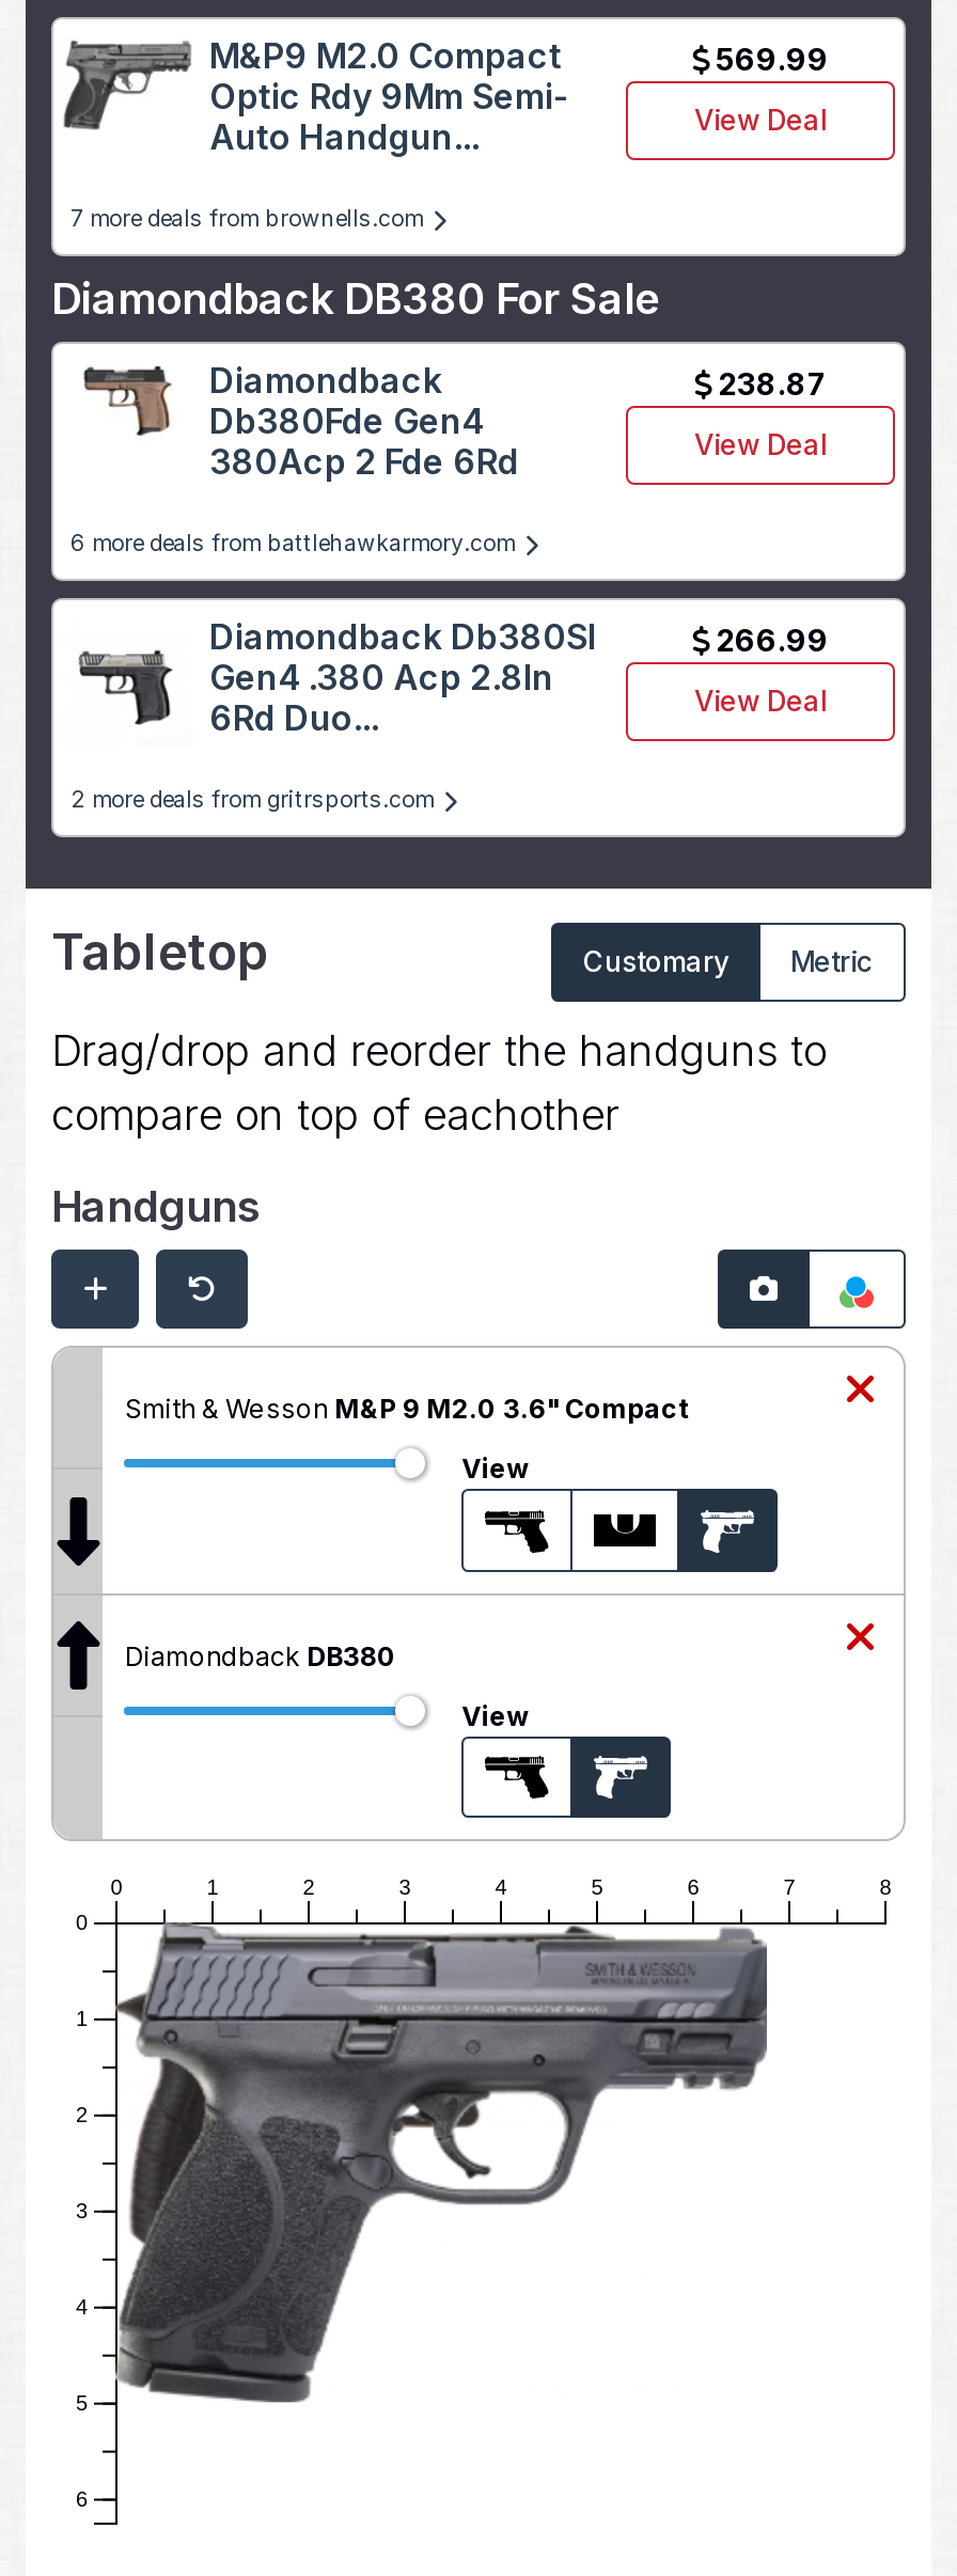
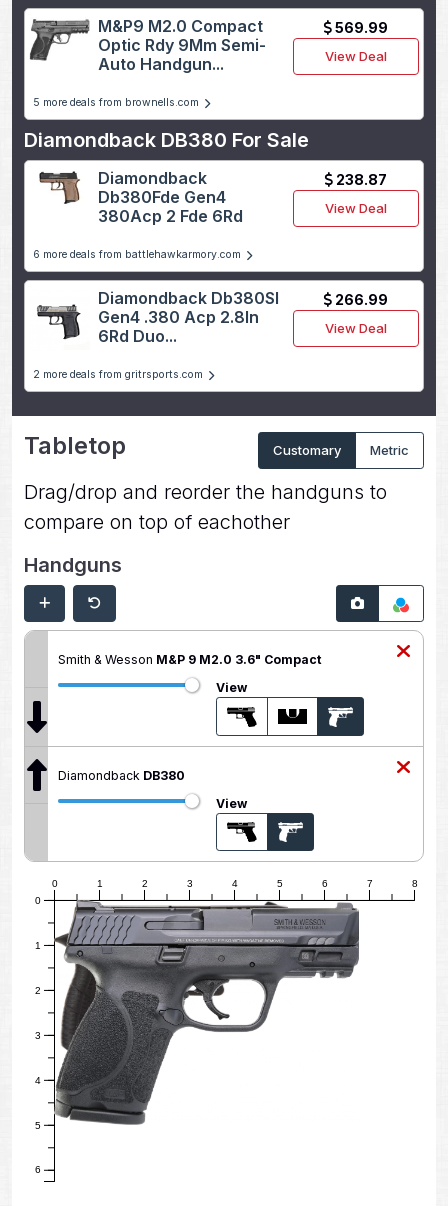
- 7 more deals from brownells.com
+ 5 more deals from brownells.com
